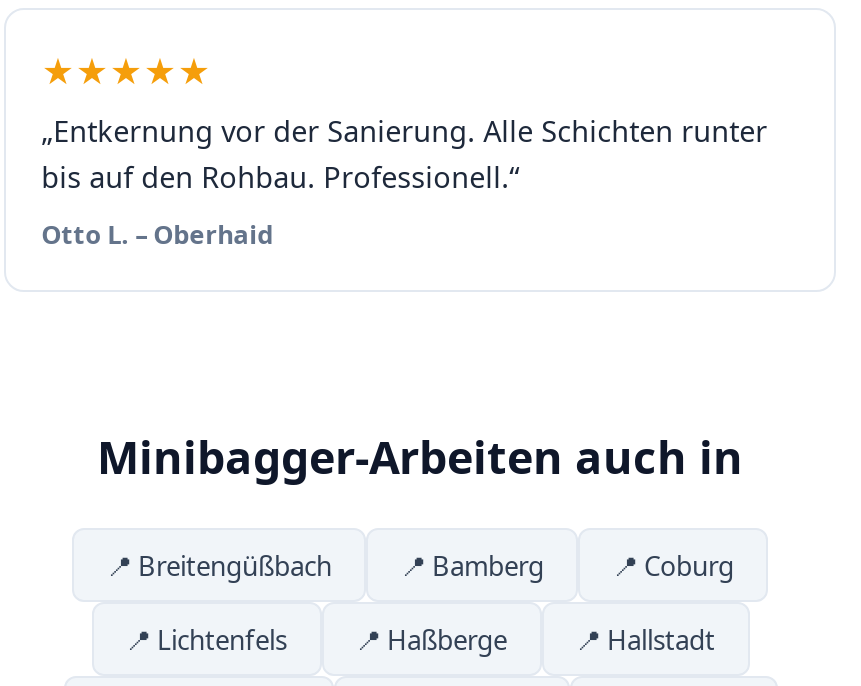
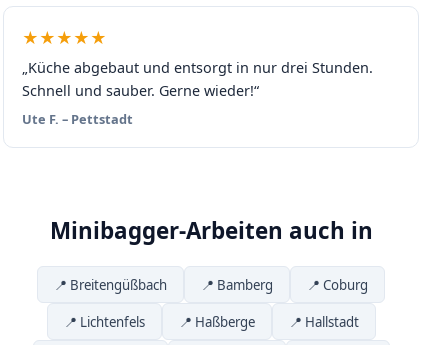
- „Entkernung vor der Sanierung. Alle Schichten runter
- bis auf den Rohbau. Professionell.“
+ „Küche abgebaut und entsorgt in nur drei Stunden.
+ Schnell und sauber. Gerne wieder!“

- Otto L. – Oberhaid
+ Ute F. – Pettstadt
